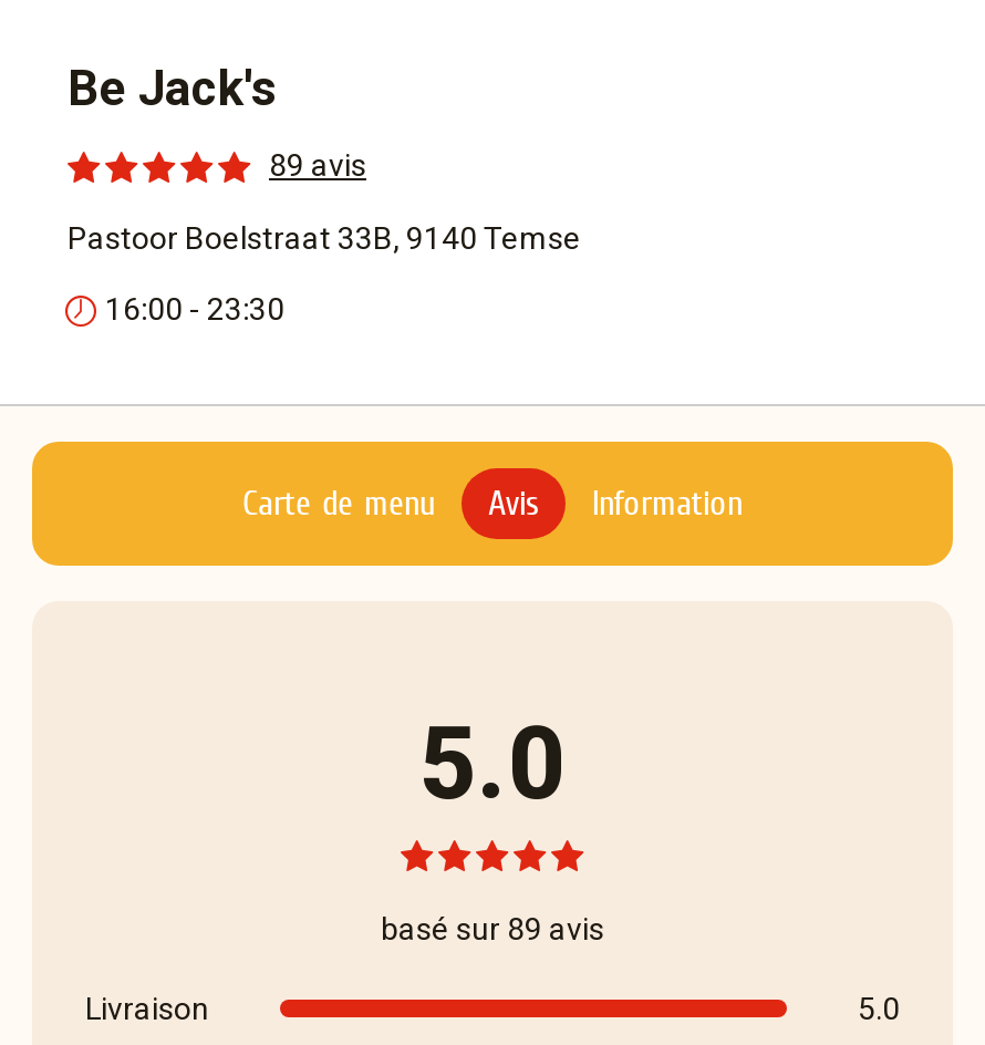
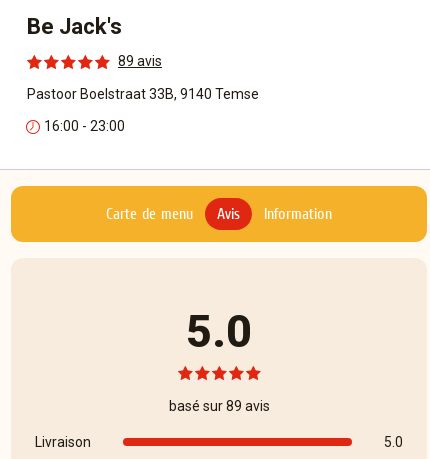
- 16:00 - 23:30
+ 16:00 - 23:00
